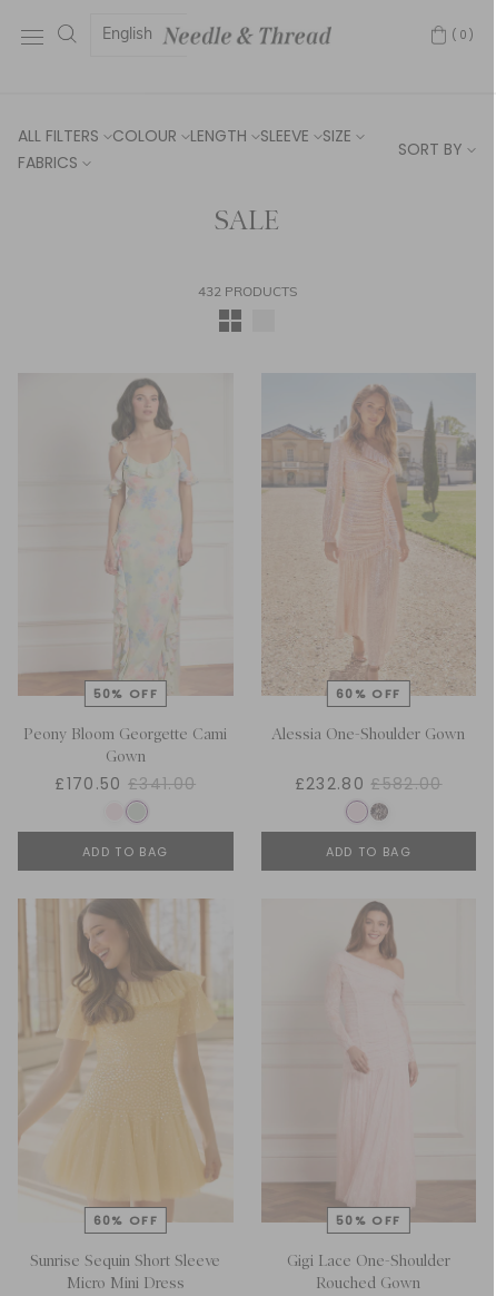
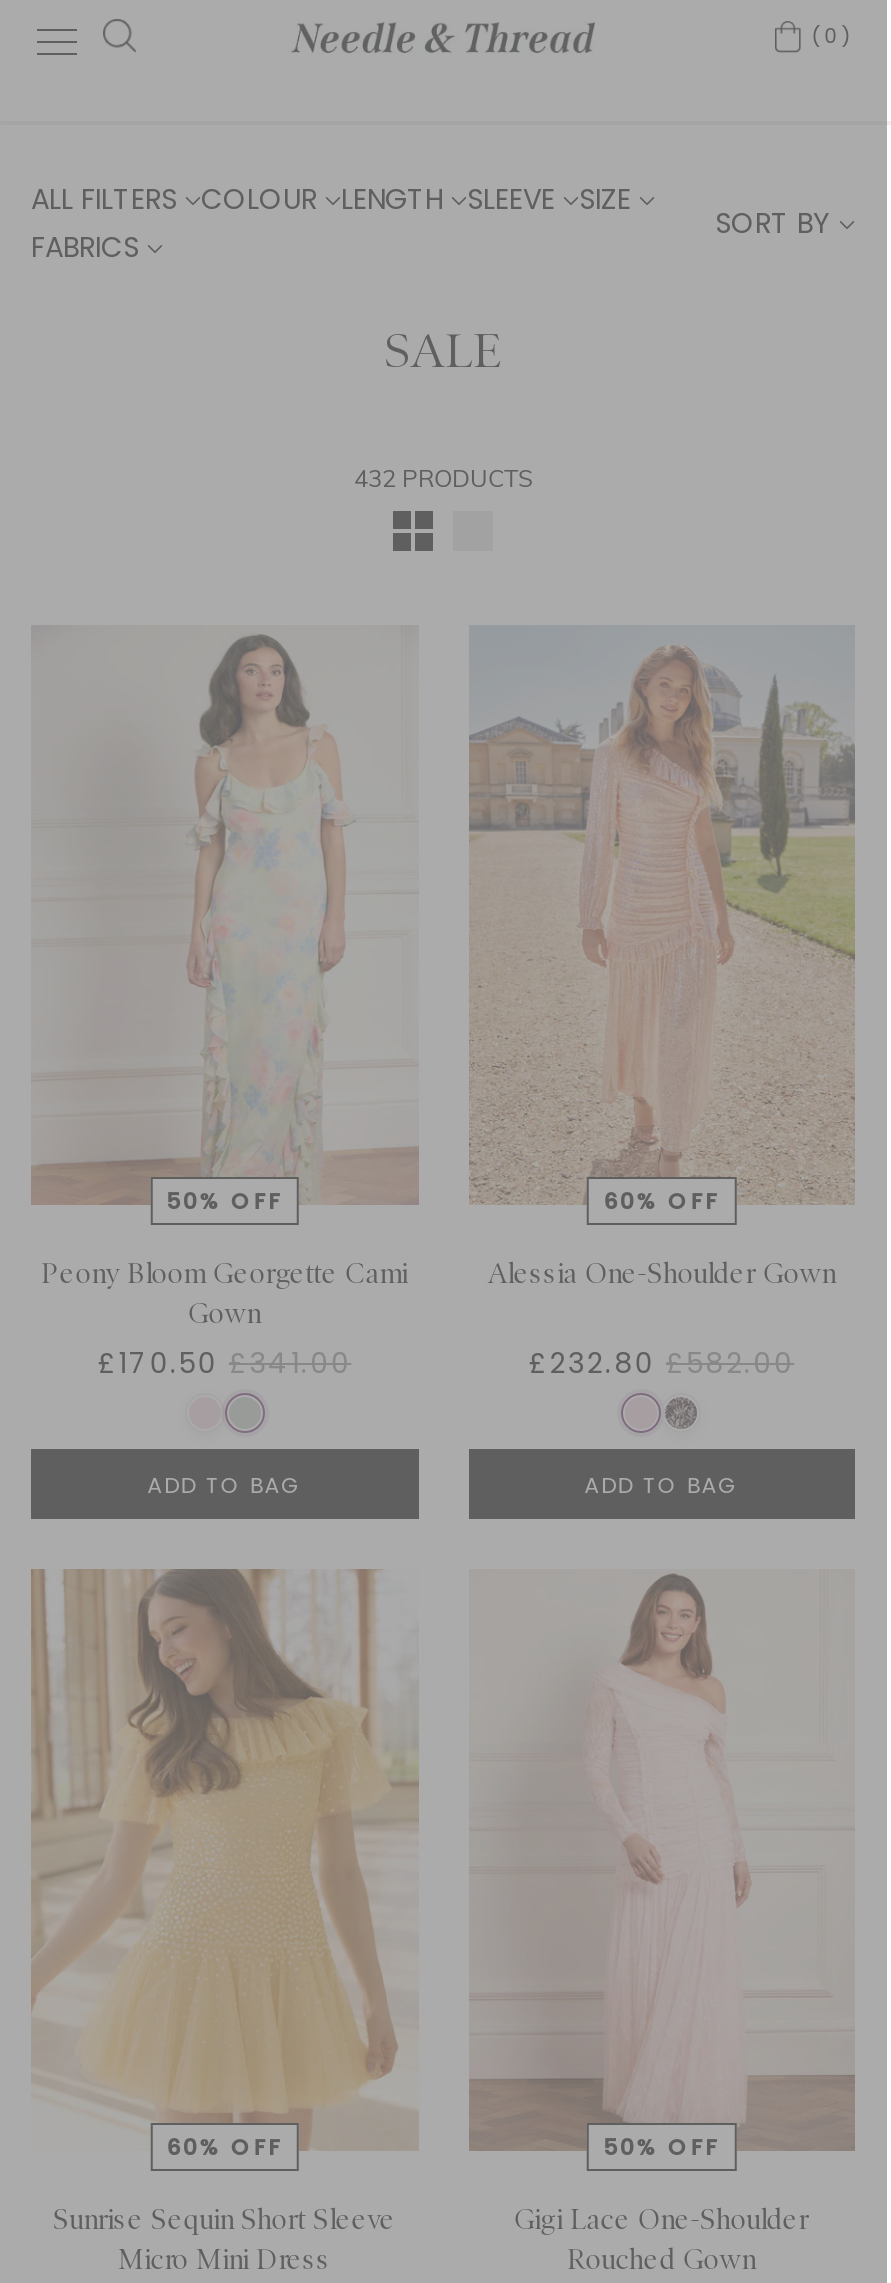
- English
